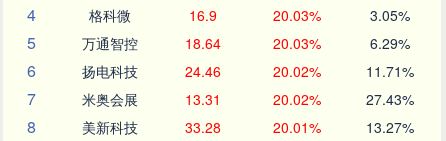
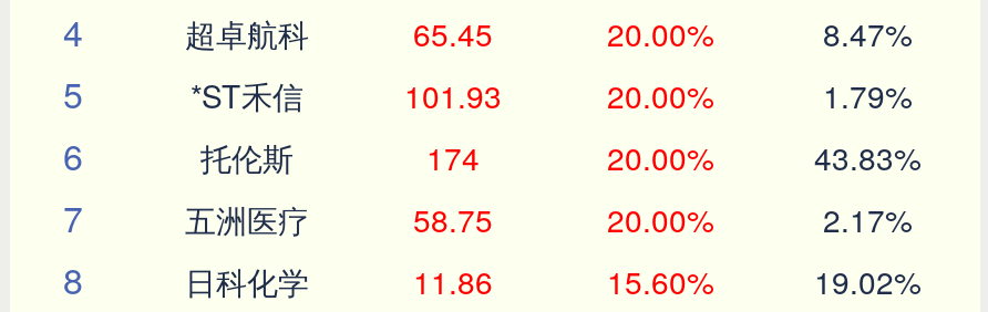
- 格科微
- 16.9
- 20.03%
- 3.05%
+ 超卓航科
+ 65.45
+ 20.00%
+ 8.47%

- 万通智控
- 18.64
- 20.03%
- 6.29%
+ *ST禾信
+ 101.93
+ 20.00%
+ 1.79%

- 扬电科技
- 24.46
- 20.02%
- 11.71%
+ 托伦斯
+ 174
+ 20.00%
+ 43.83%

- 米奥会展
- 13.31
- 20.02%
- 27.43%
+ 五洲医疗
+ 58.75
+ 20.00%
+ 2.17%

- 美新科技
- 33.28
- 20.01%
- 13.27%
+ 日科化学
+ 11.86
+ 15.60%
+ 19.02%
